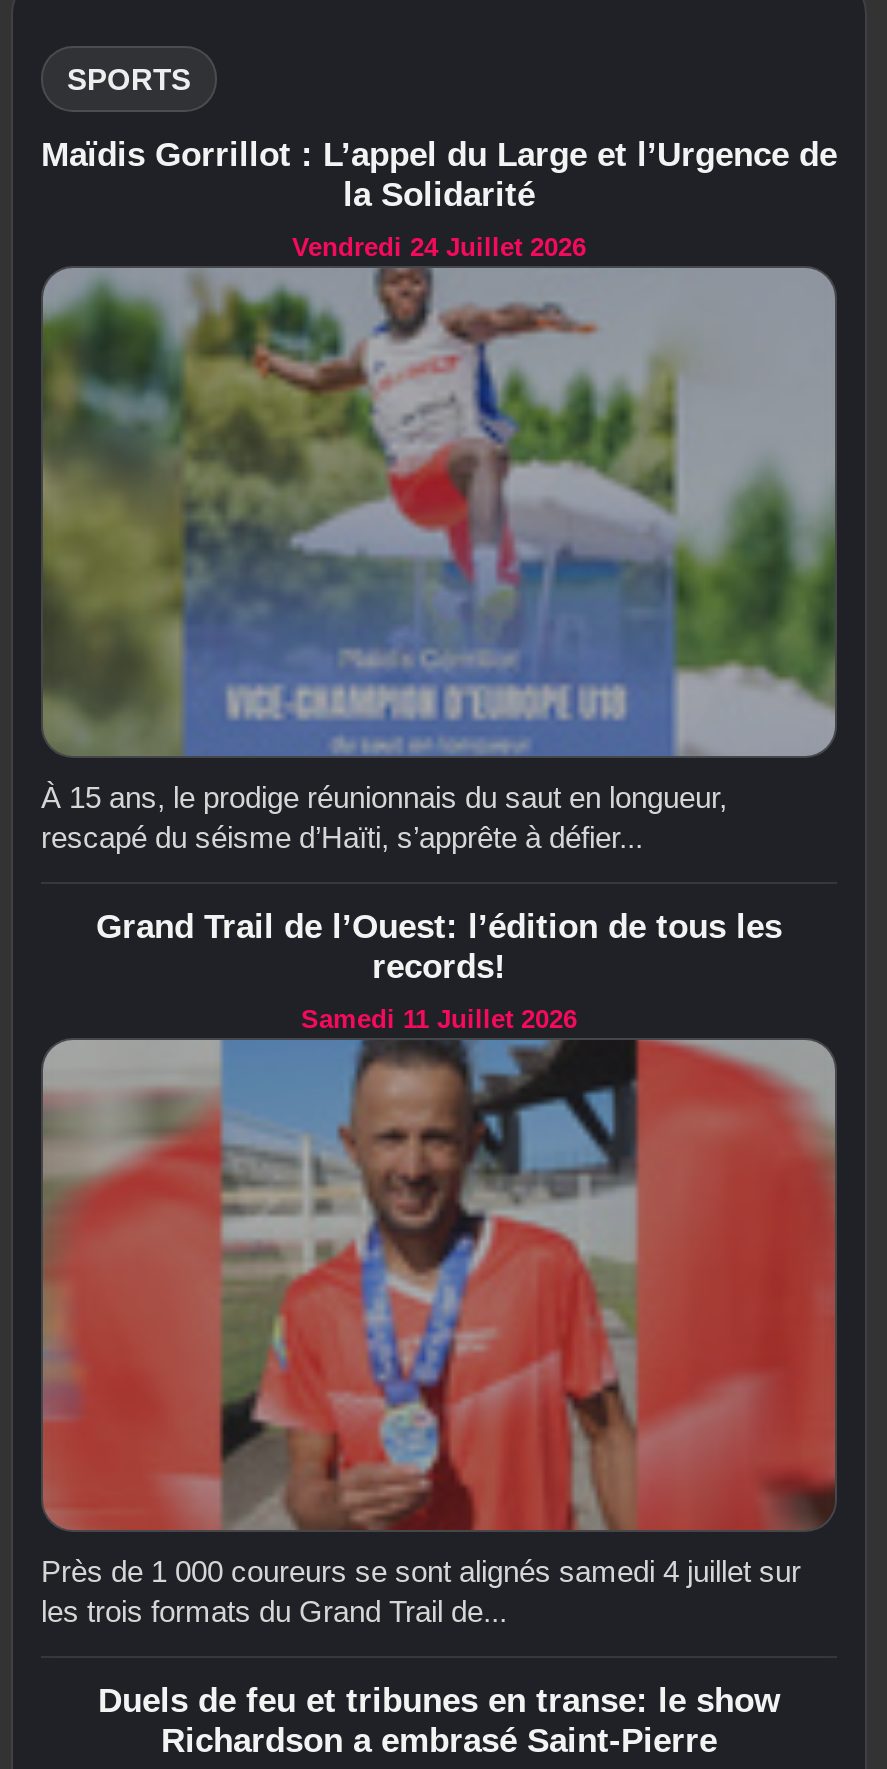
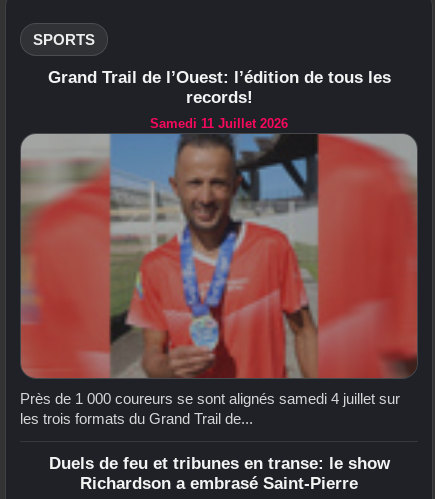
- Maïdis Gorrillot : L’appel du Large et l’Urgence de
- la Solidarité
- Vendredi 24 Juillet 2026

- [image]
- À 15 ans, le prodige réunionnais du saut en longueur,
- rescapé du séisme d’Haïti, s’apprête à défier...
